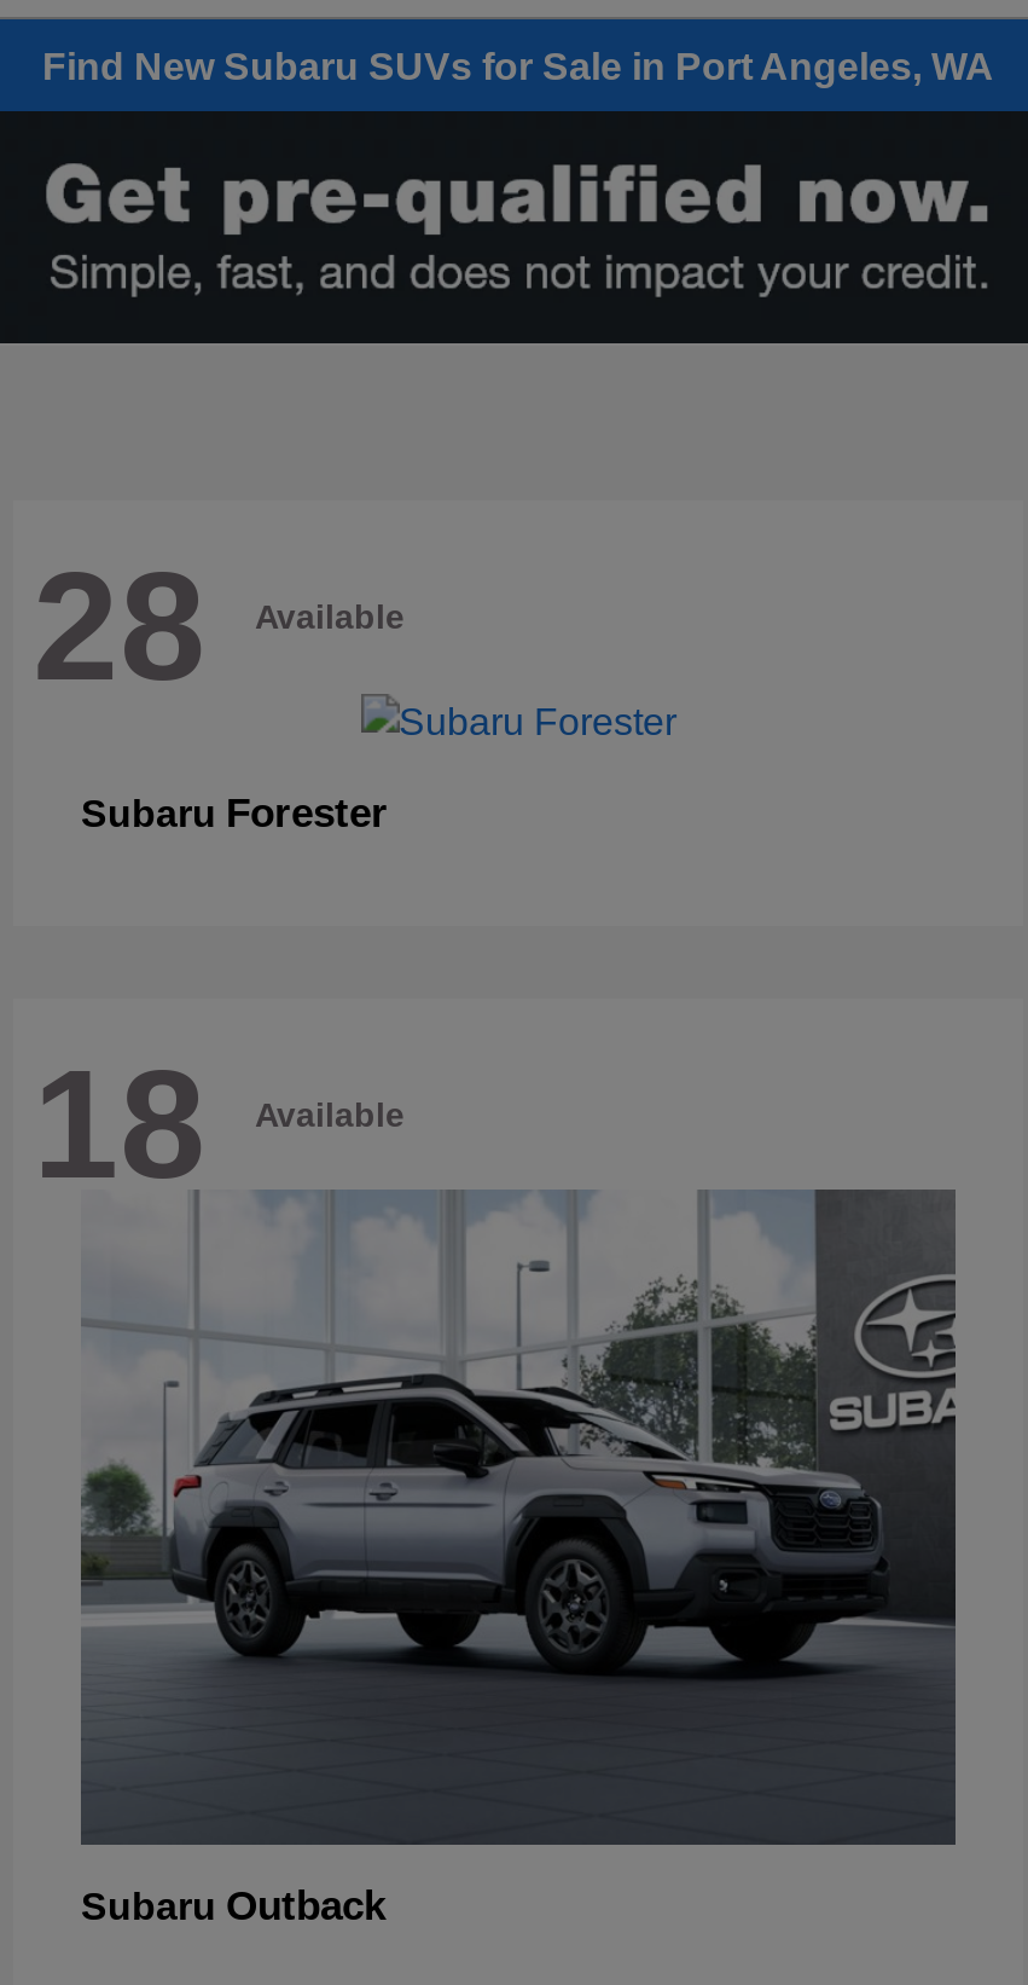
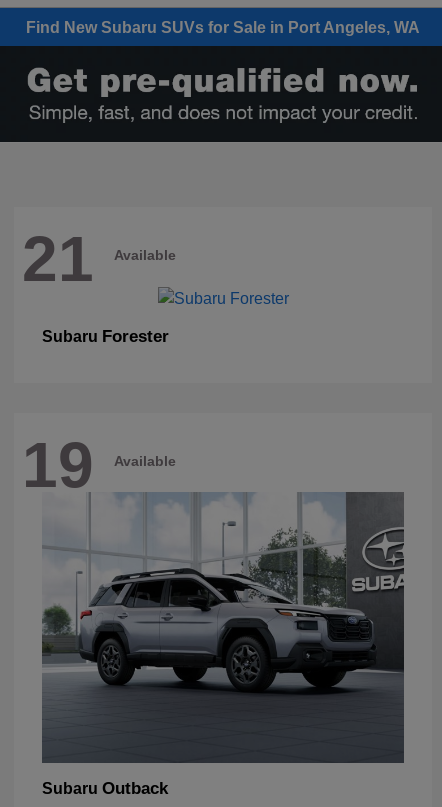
- 28 Available
+ 21 Available

- 18 Available
+ 19 Available
